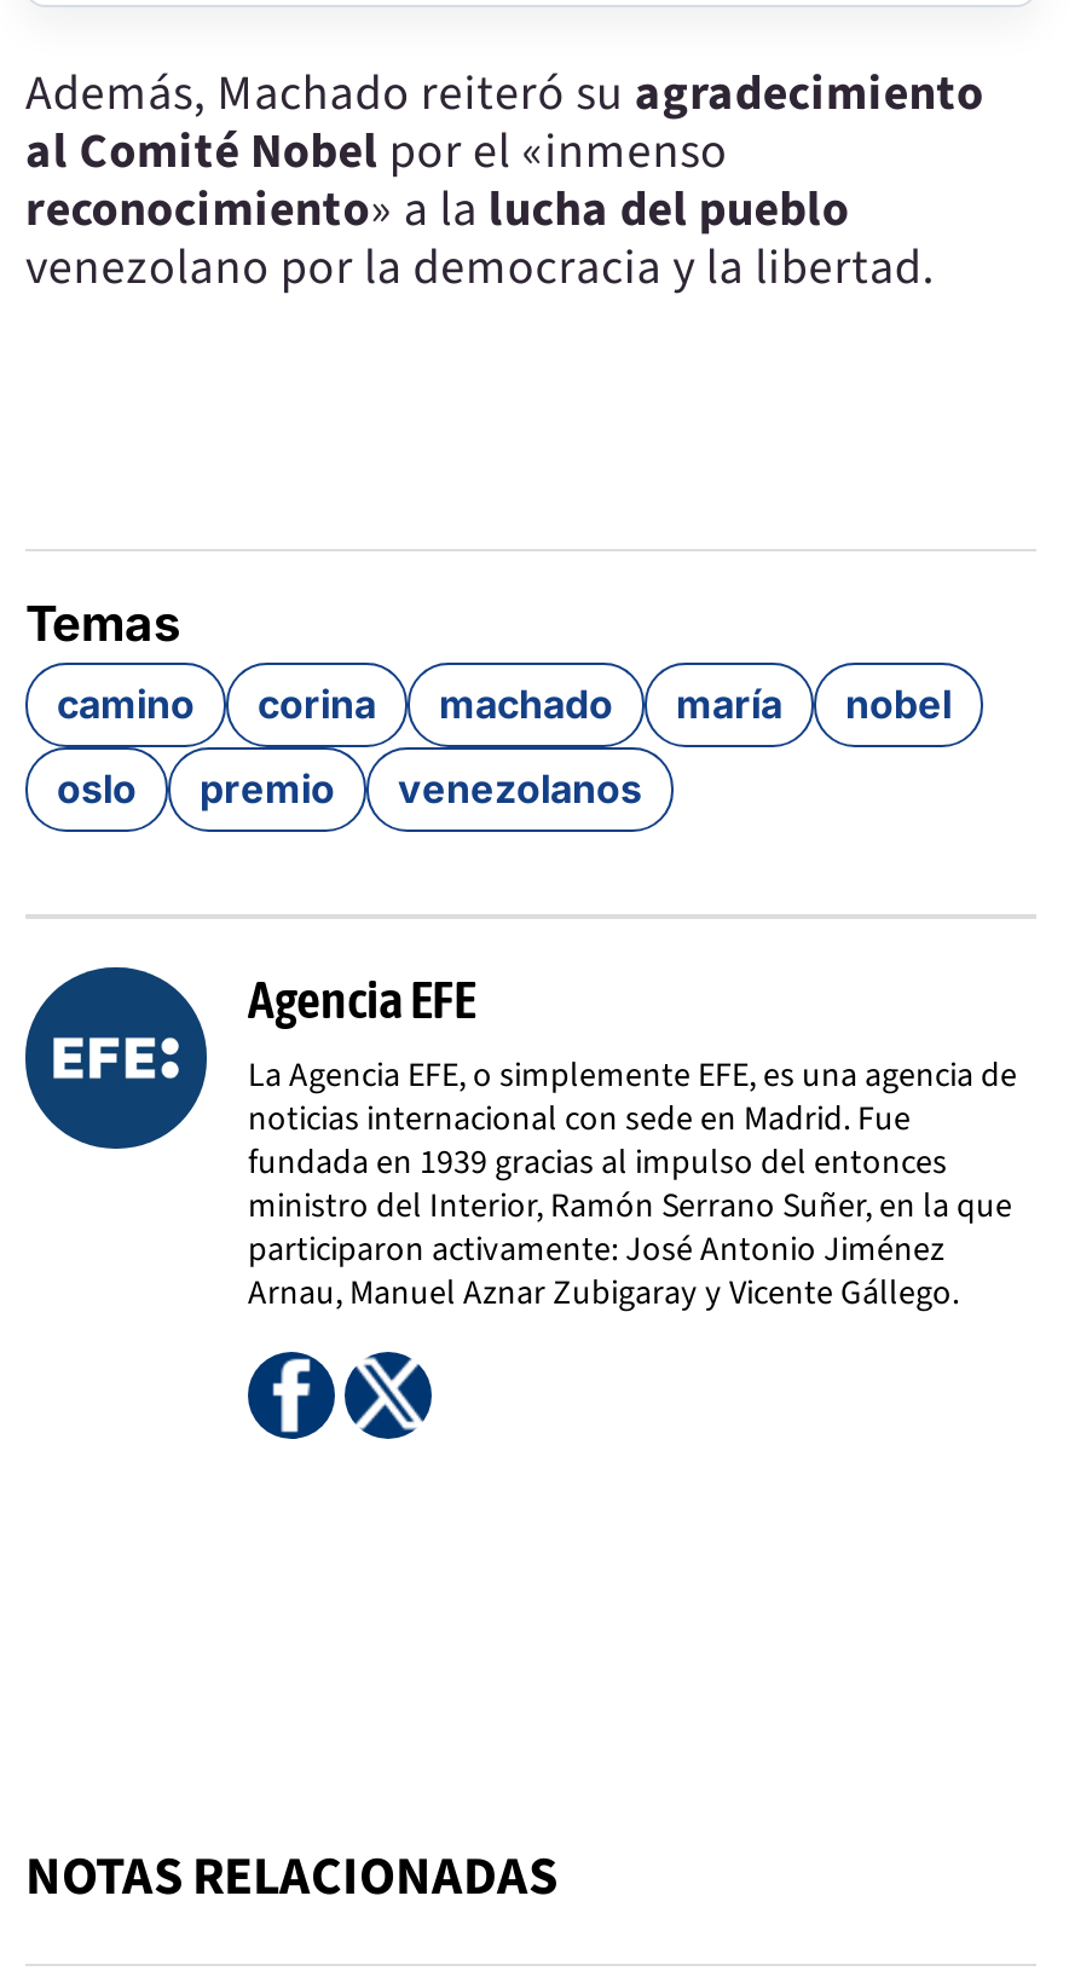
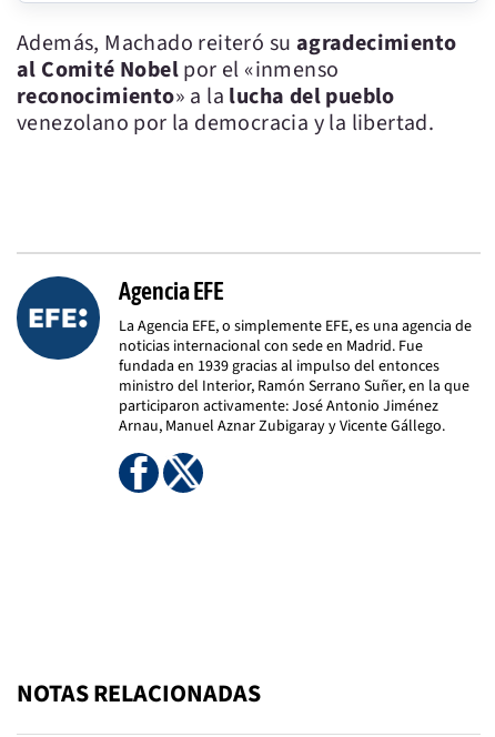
- Temas
- camino
- corina
- machado
- maría
- nobel
- oslo
- premio
- venezolanos
